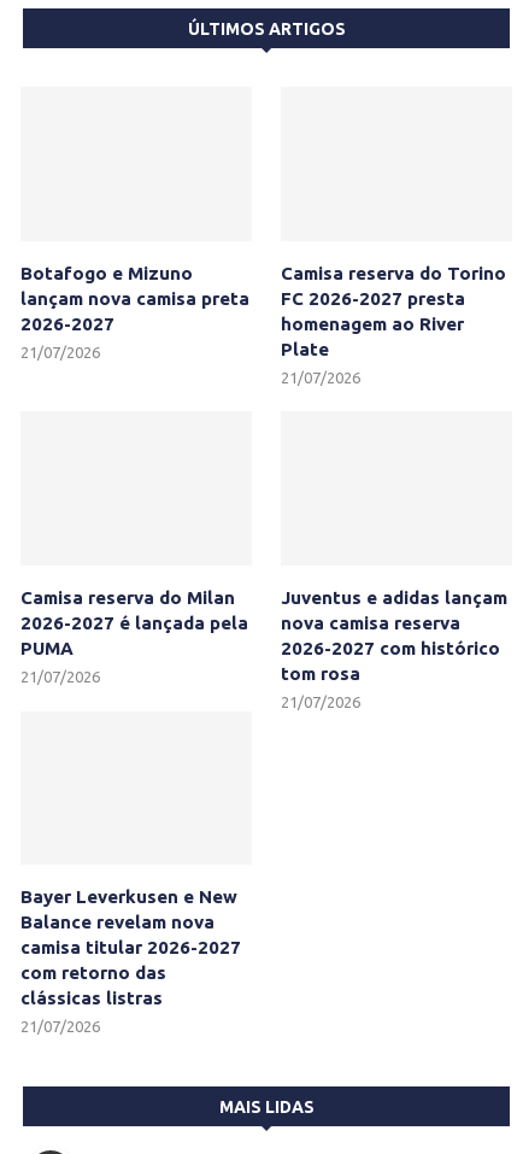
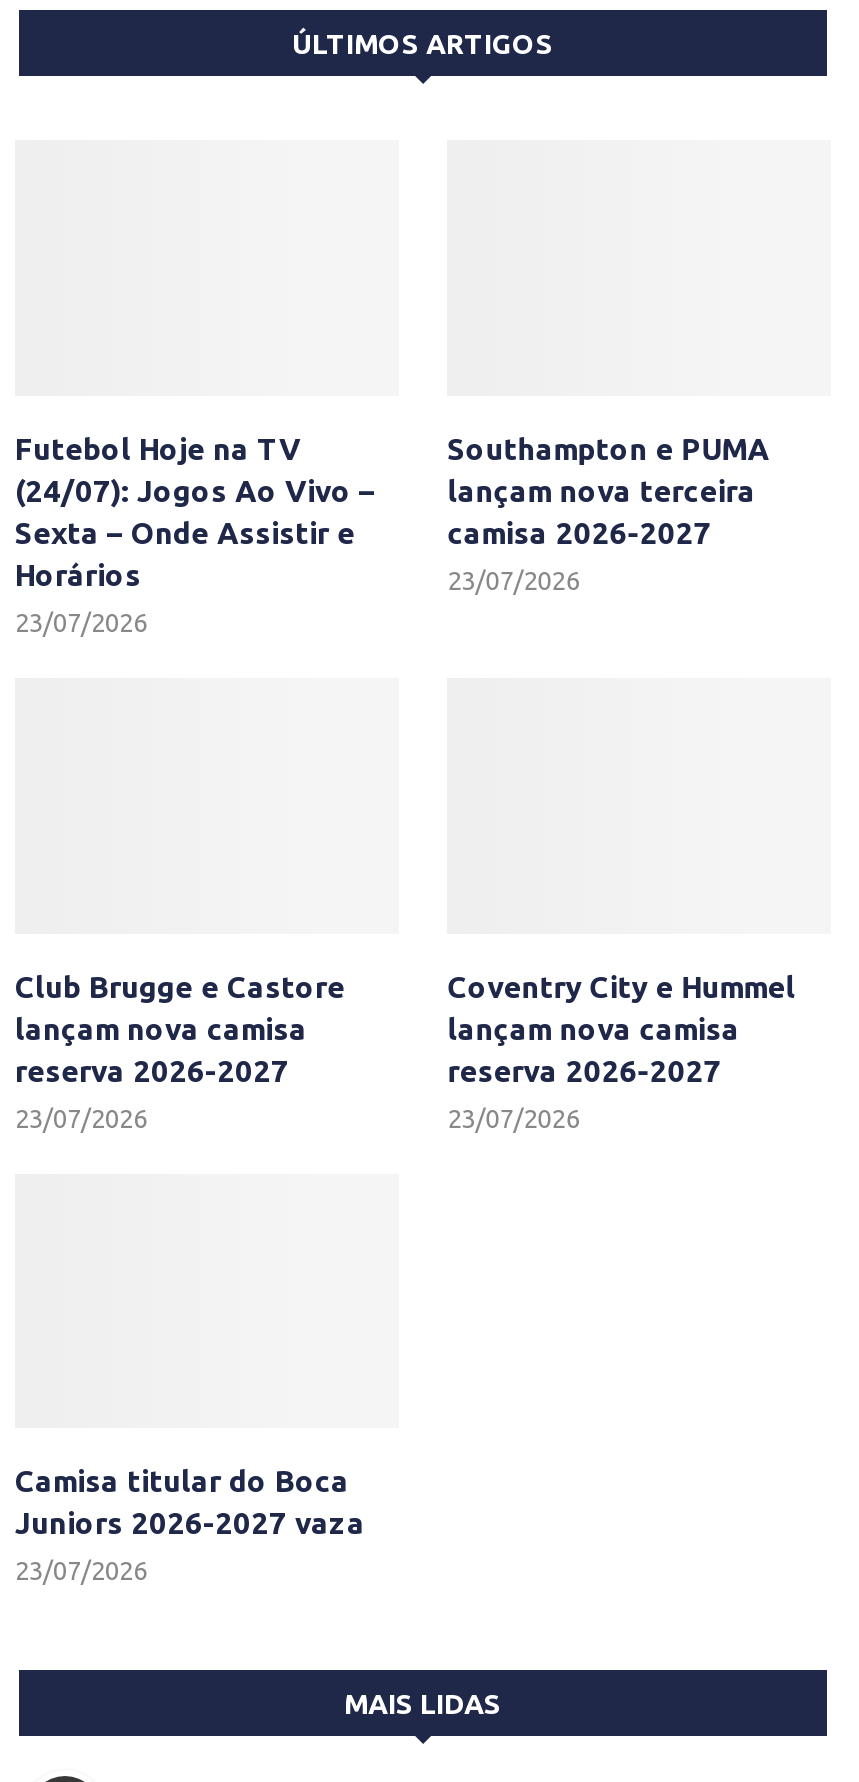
- Botafogo e Mizuno
- lançam nova camisa preta
- 2026-2027
+ Futebol Hoje na TV
+ (24/07): Jogos Ao Vivo –
+ Sexta – Onde Assistir e
+ Horários

- Camisa reserva do Torino
- FC 2026-2027 presta
- homenagem ao River
- Plate
+ Southampton e PUMA
+ lançam nova terceira
+ camisa 2026-2027

- 21/07/2026
+ 23/07/2026

- 21/07/2026
+ 23/07/2026

- Camisa reserva do Milan
- 2026-2027 é lançada pela
- PUMA
+ Club Brugge e Castore
+ lançam nova camisa
+ reserva 2026-2027

- Juventus e adidas lançam
- nova camisa reserva
- 2026-2027 com histórico
- tom rosa
+ Coventry City e Hummel
+ lançam nova camisa
+ reserva 2026-2027

- 21/07/2026
+ 23/07/2026

- 21/07/2026
+ 23/07/2026

- Bayer Leverkusen e New
- Balance revelam nova
- camisa titular 2026-2027
- com retorno das
- clássicas listras
+ Camisa titular do Boca
+ Juniors 2026-2027 vaza

- 21/07/2026
+ 23/07/2026
